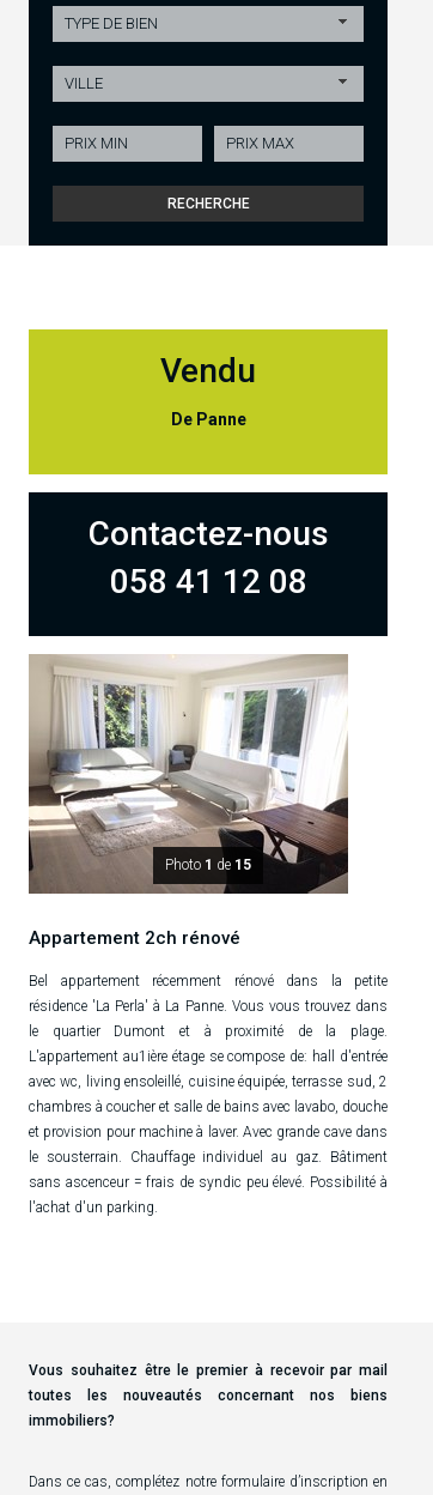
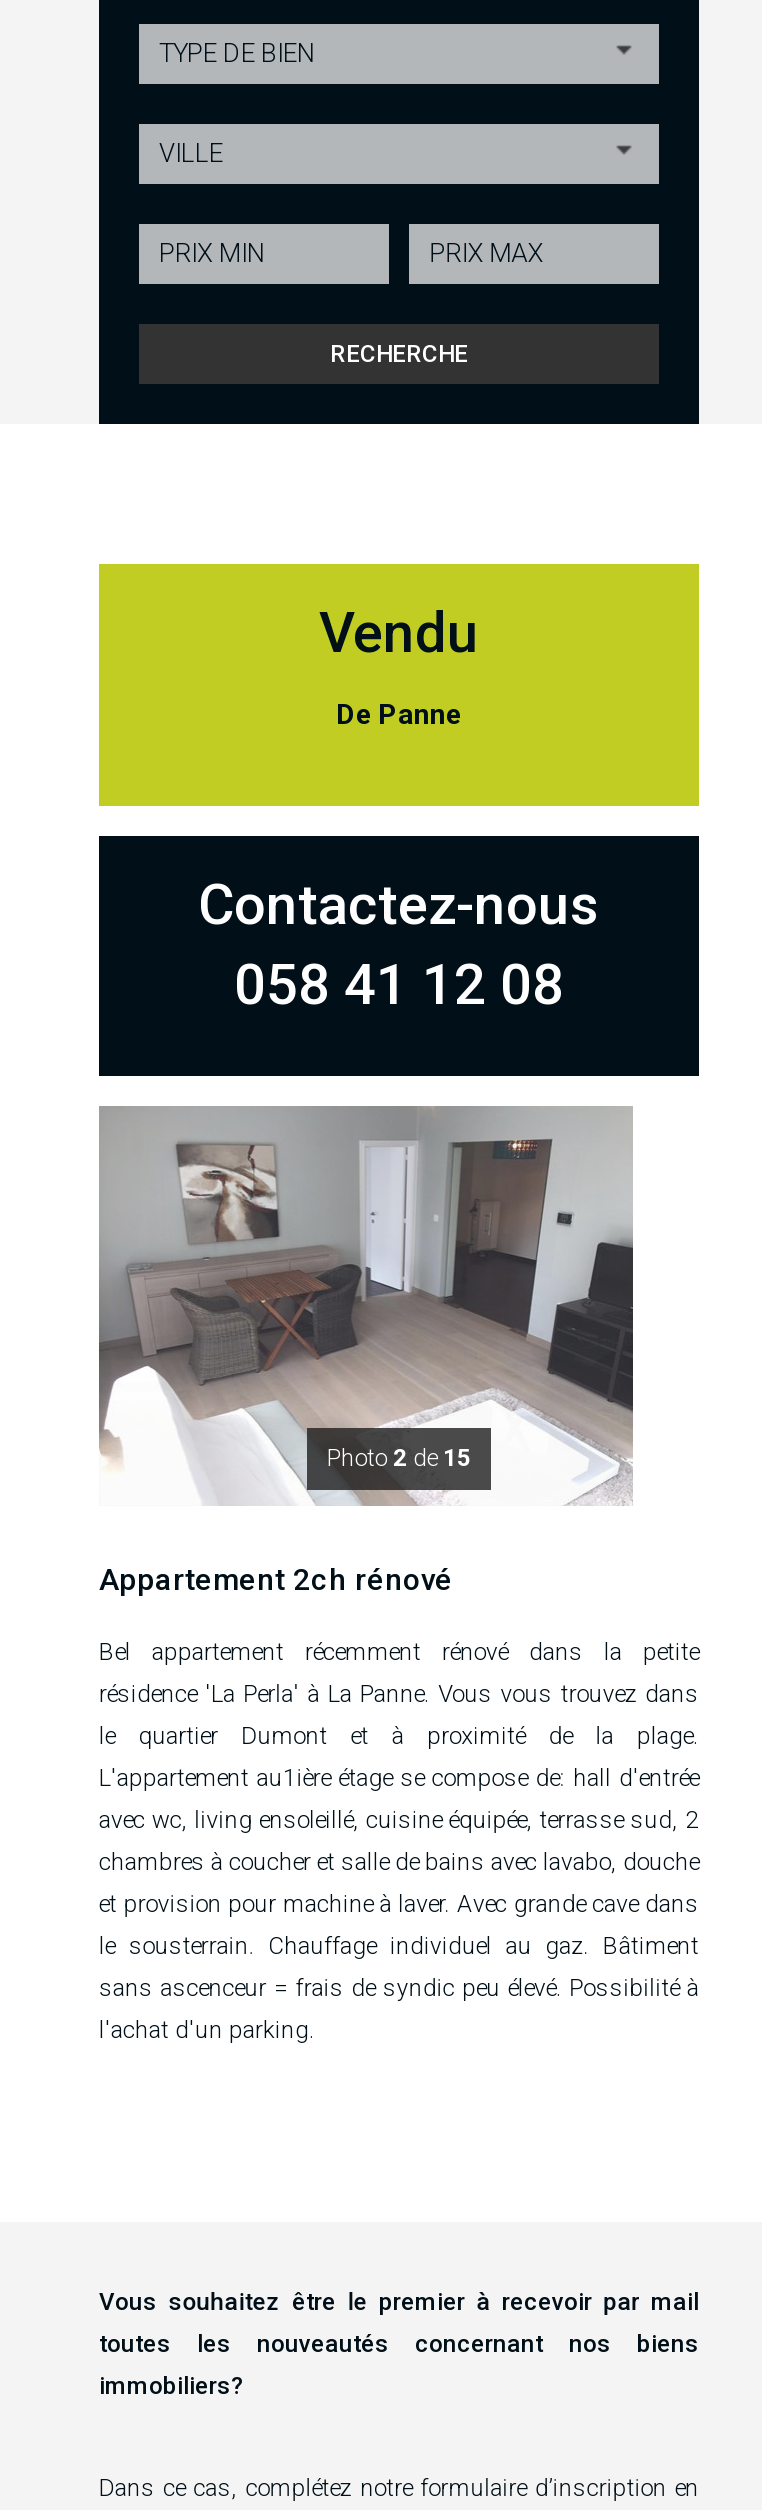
- [image]
- Photo 1 de 15
+ [image]
+ Photo 2 de 15
